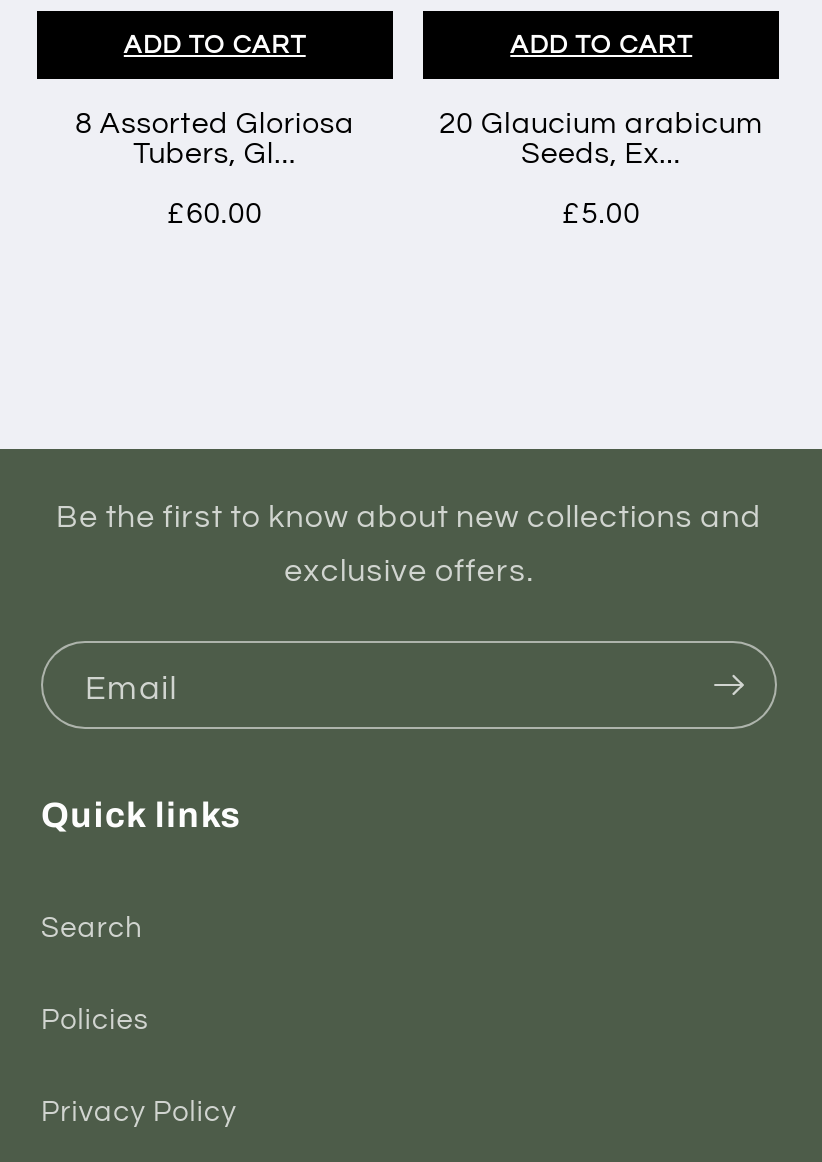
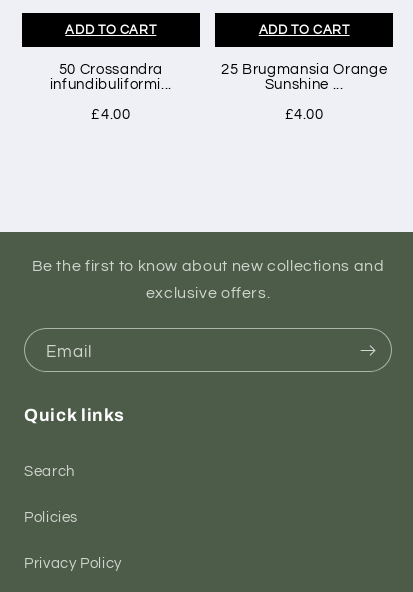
- 8 Assorted Gloriosa
- Tubers, Gl...
+ 50 Crossandra
+ infundibuliformi...

- 20 Glaucium arabicum
- Seeds, Ex...
+ 25 Brugmansia Orange
+ Sunshine ...

- £60.00
+ £4.00

- £5.00
+ £4.00
